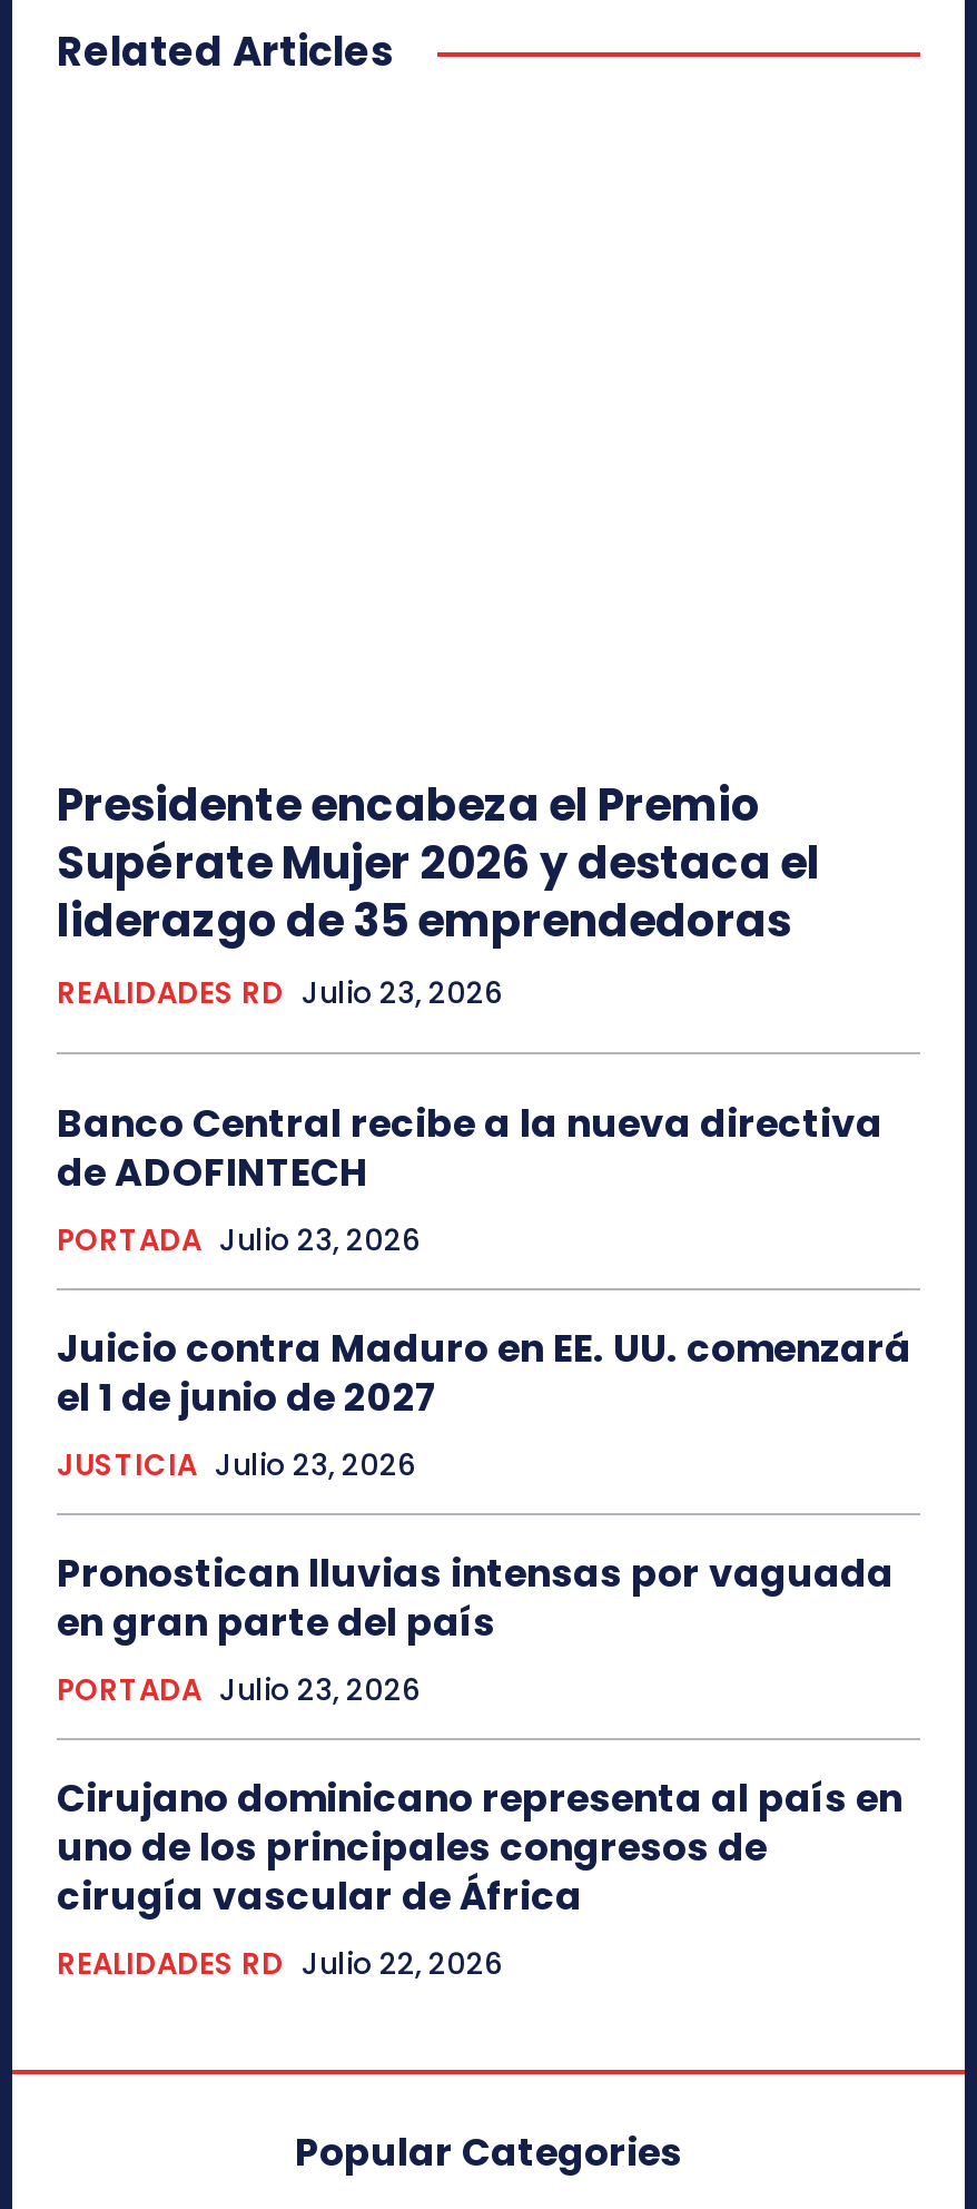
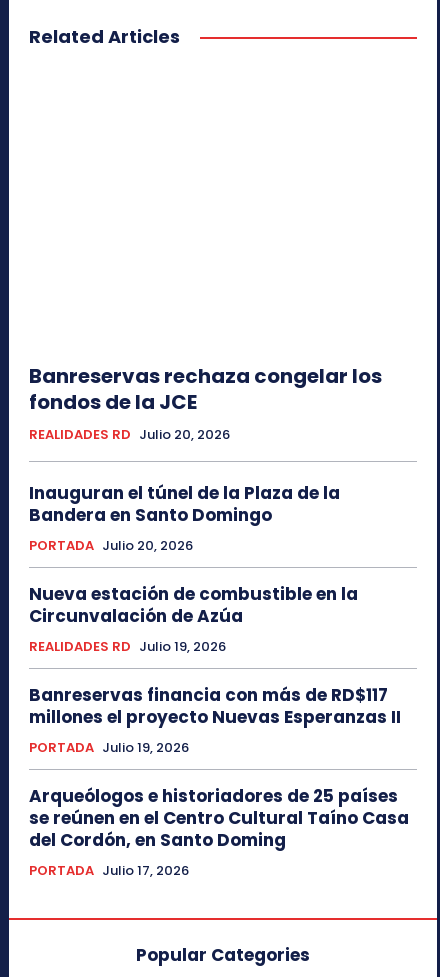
- Presidente encabeza el Premio
- Supérate Mujer 2026 y destaca el
- liderazgo de 35 emprendedoras
- REALIDADES RD Julio 23, 2026
+ Banreservas rechaza congelar los
+ fondos de la JCE
+ REALIDADES RD Julio 20, 2026

- Banco Central recibe a la nueva directiva
- de ADOFINTECH
- PORTADA Julio 23, 2026
+ Inauguran el túnel de la Plaza de la
+ Bandera en Santo Domingo
+ PORTADA Julio 20, 2026

- Juicio contra Maduro en EE. UU. comenzará
- el 1 de junio de 2027
- JUSTICIA Julio 23, 2026
+ Nueva estación de combustible en la
+ Circunvalación de Azúa
+ REALIDADES RD Julio 19, 2026

- Pronostican lluvias intensas por vaguada
- en gran parte del país
- PORTADA Julio 23, 2026
+ Banreservas financia con más de RD$117
+ millones el proyecto Nuevas Esperanzas II
+ PORTADA Julio 19, 2026

- Cirujano dominicano representa al país en
- uno de los principales congresos de
- cirugía vascular de África
- REALIDADES RD Julio 22, 2026
+ Arqueólogos e historiadores de 25 países
+ se reúnen en el Centro Cultural Taíno Casa
+ del Cordón, en Santo Doming
+ PORTADA Julio 17, 2026
